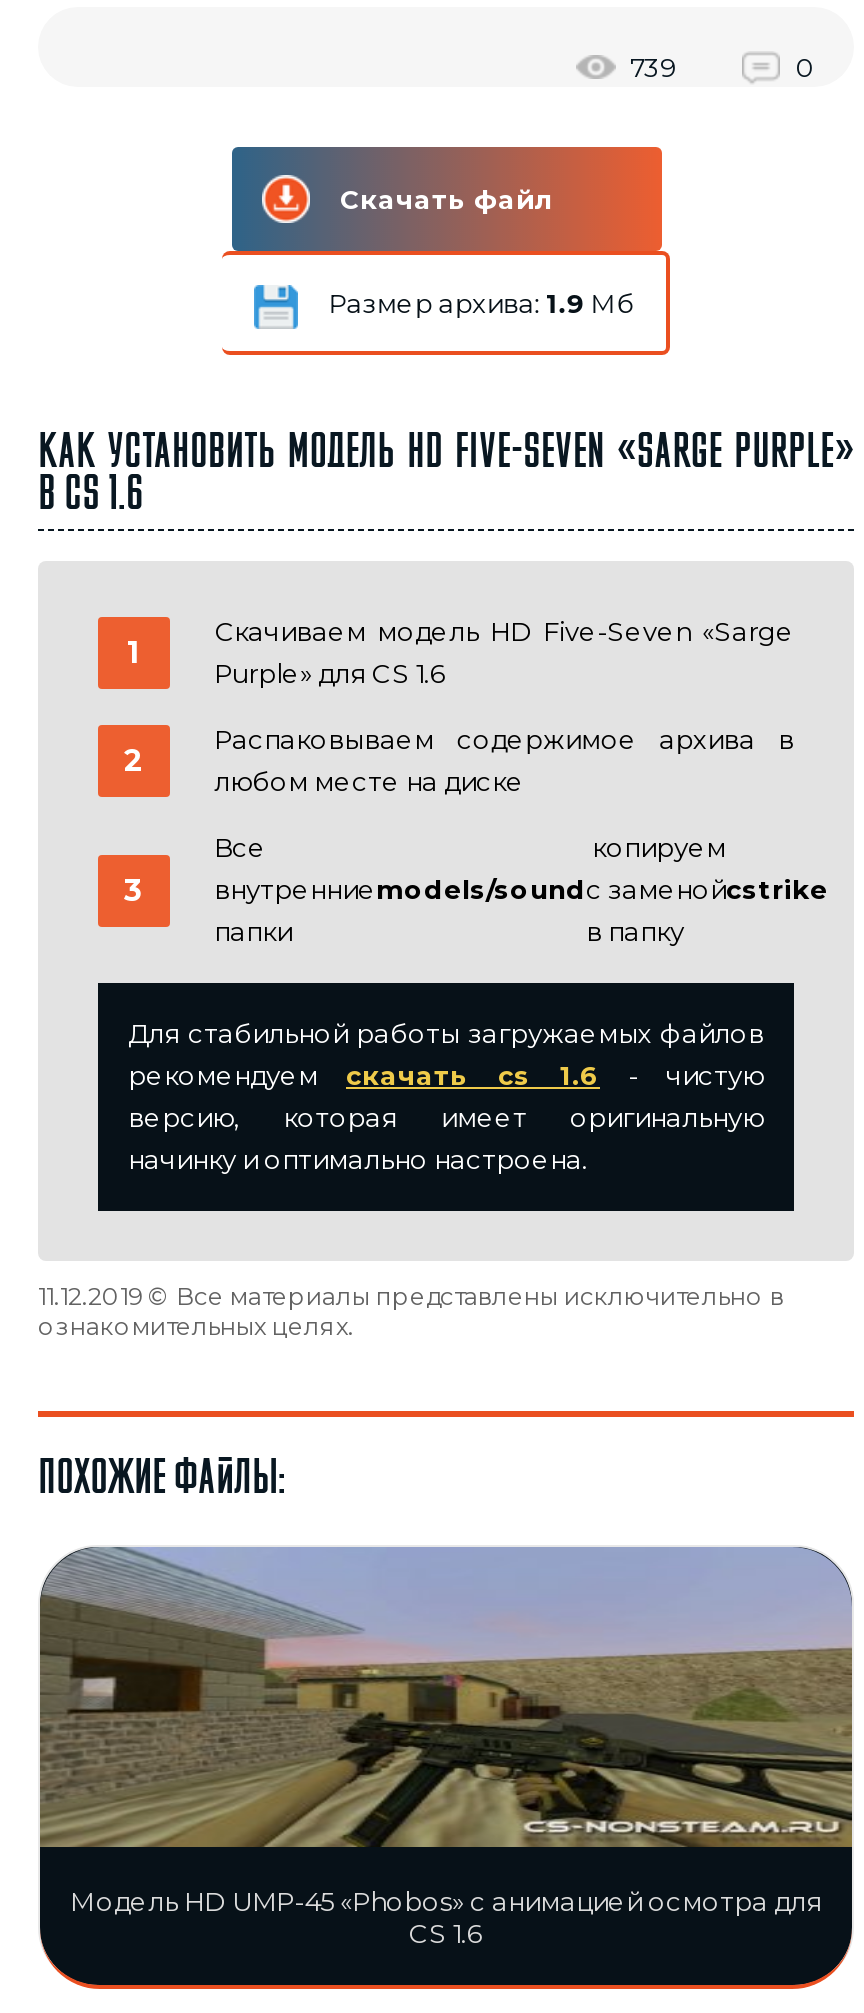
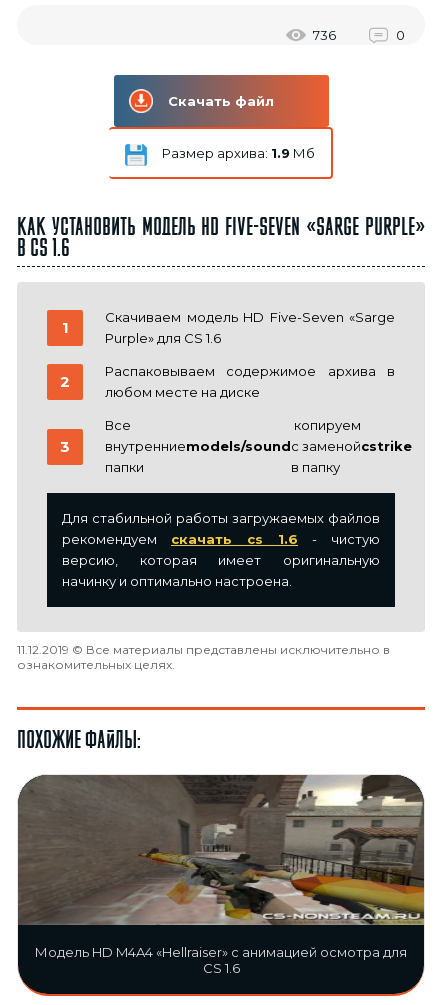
- 739
+ 736

- [image]
- Модель HD UMP-45 «Phobos» с анимацией осмотра для
+ [image]
+ Модель HD M4A4 «Hellraiser» с анимацией осмотра для
